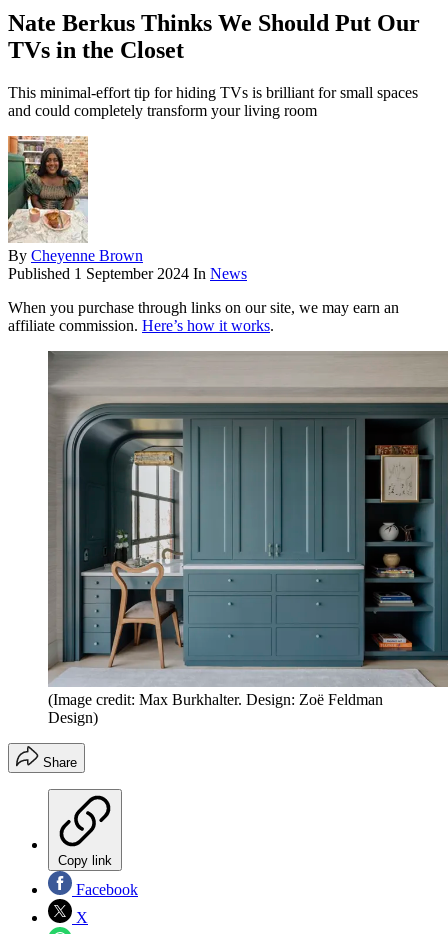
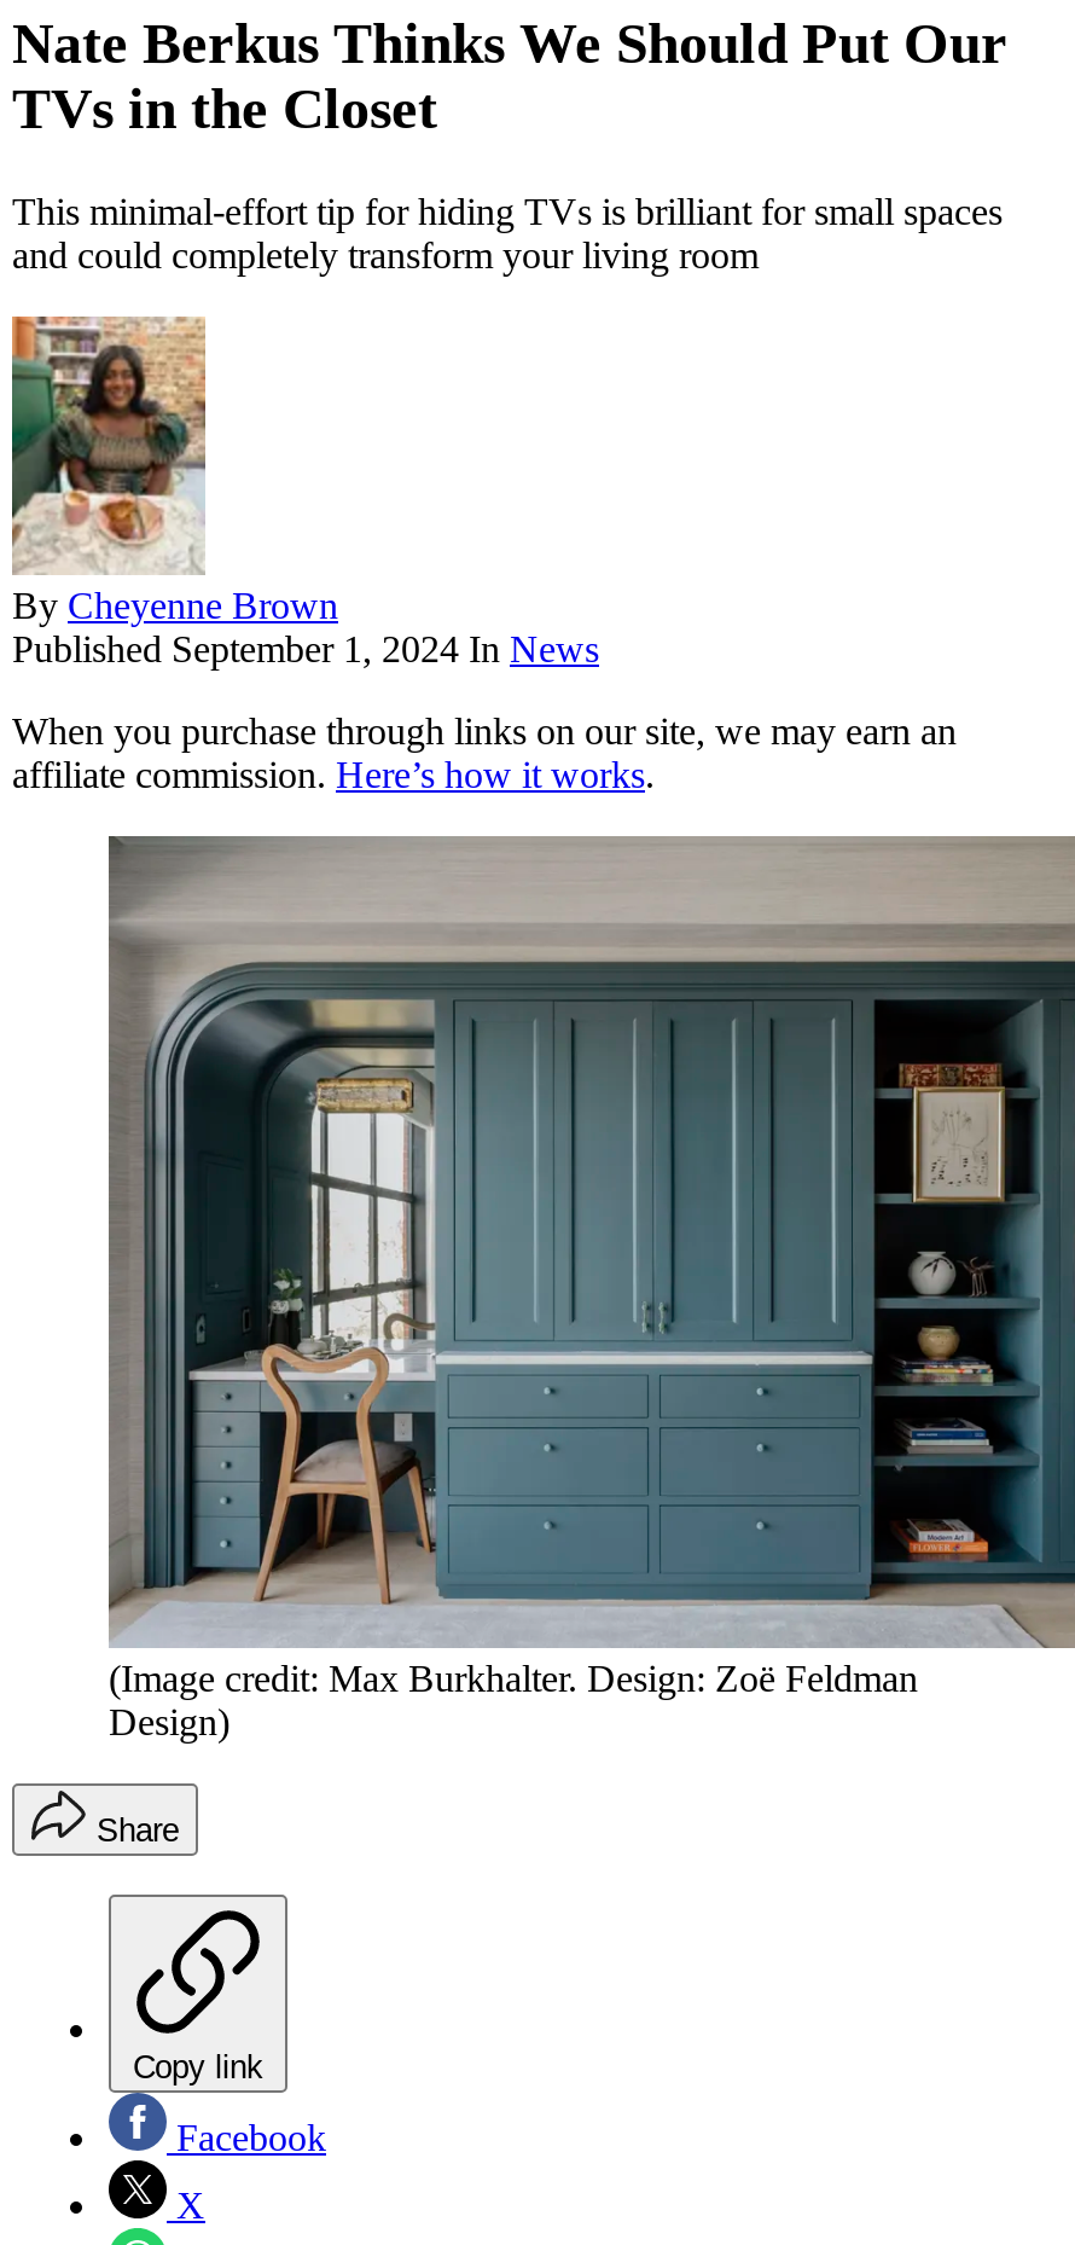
- Published 1 September 2024 In News
+ Published September 1, 2024 In News
